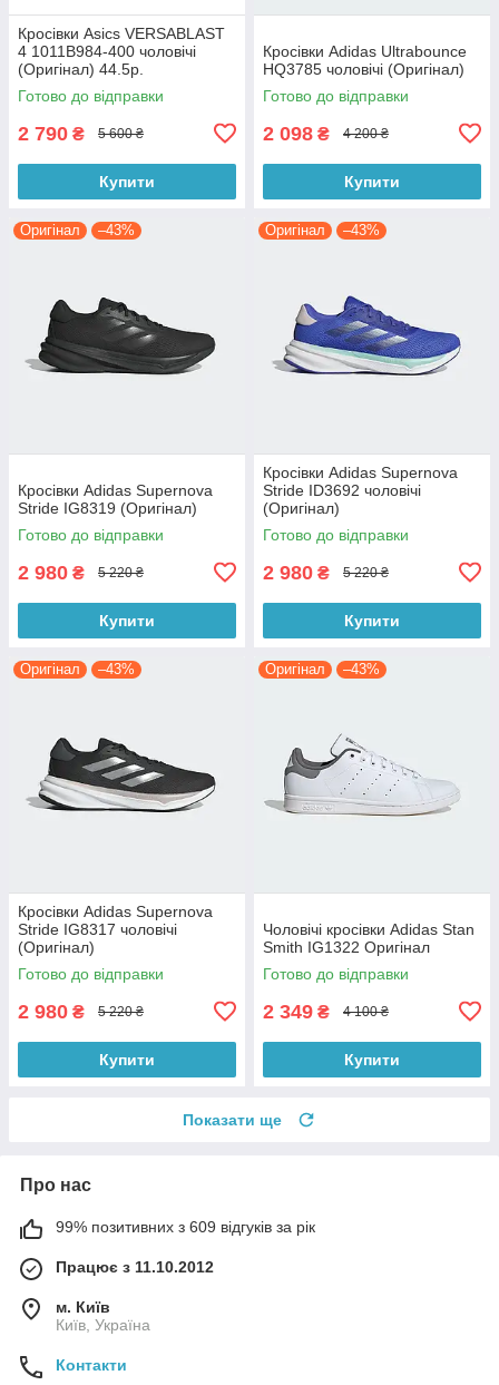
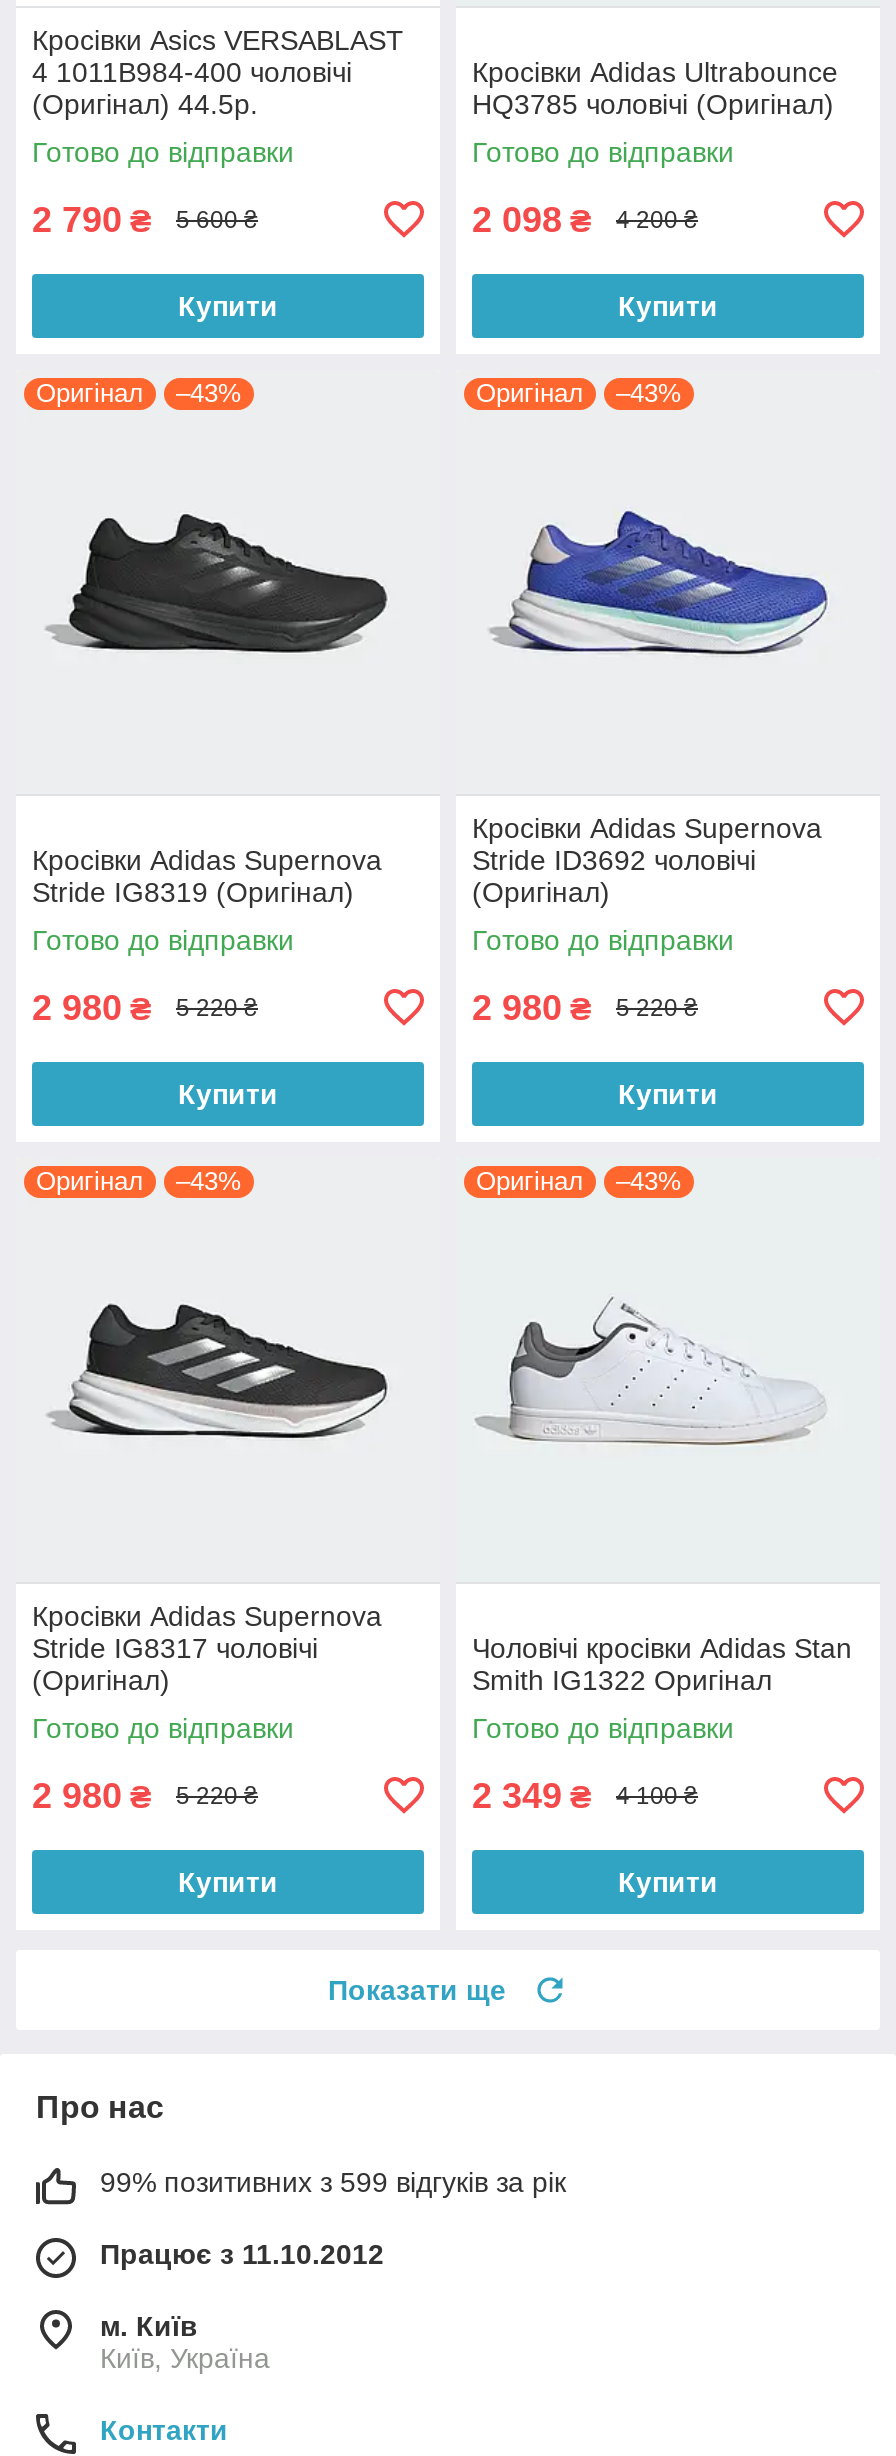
- 99% позитивних з 609 відгуків за рік
+ 99% позитивних з 599 відгуків за рік
